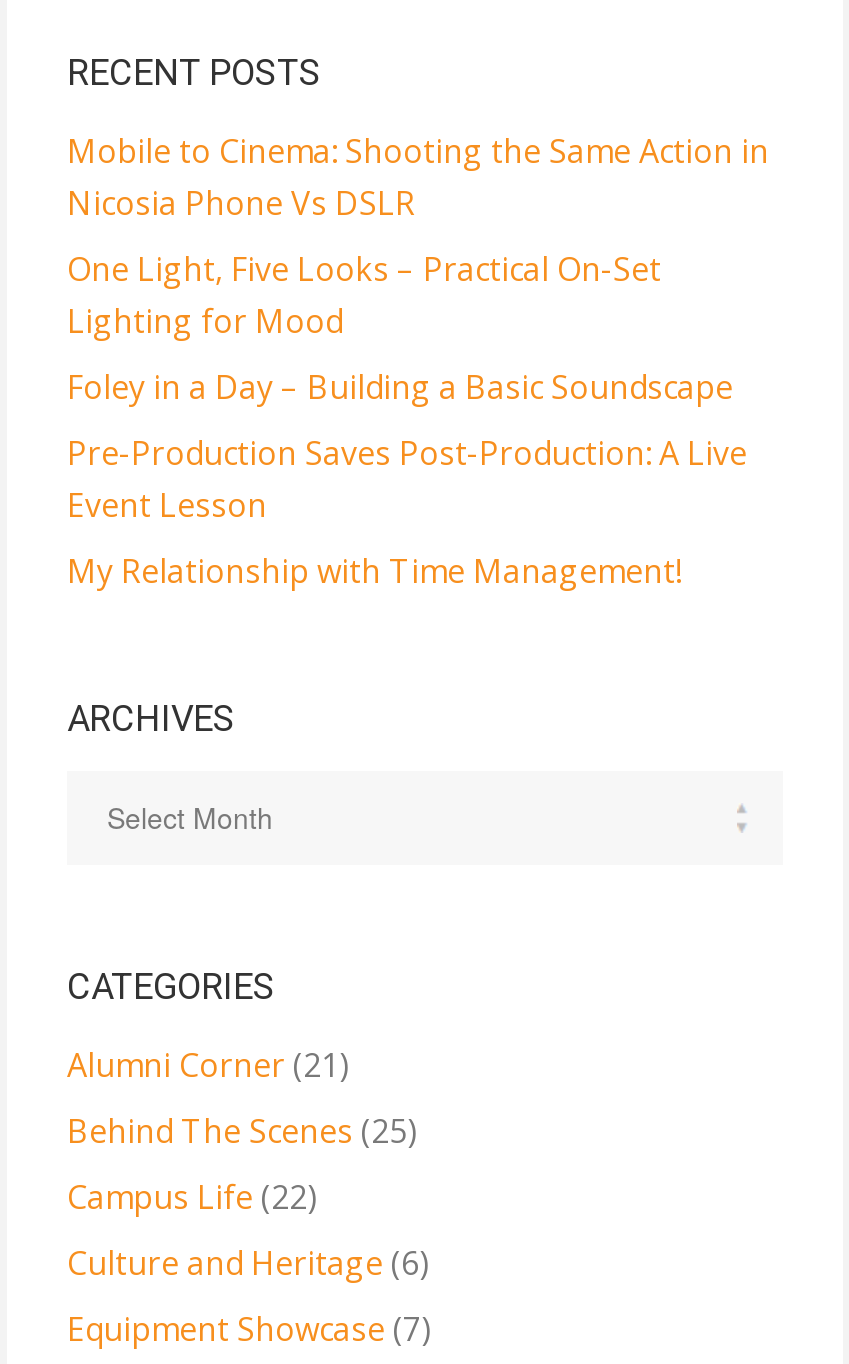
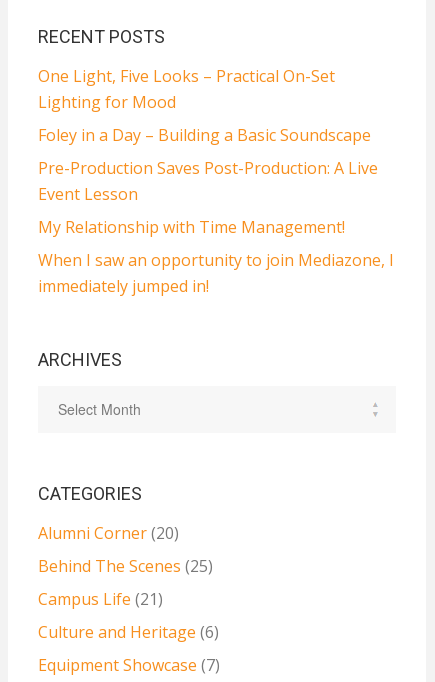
- Mobile to Cinema: Shooting the Same Action in
- Nicosia Phone Vs DSLR

moved up: One Light, Five Looks – Practical On-Set | Lighting for Mood | Foley in a Day – Building a Basic Soundscape | Pre-Production Saves Post-Production: A Live | Event Lesson | My Relationship with Time Management!

+ When I saw an opportunity to join Mediazone, I
+ immediately jumped in!

- Alumni Corner (21)
+ Alumni Corner (20)

- Campus Life (22)
+ Campus Life (21)
